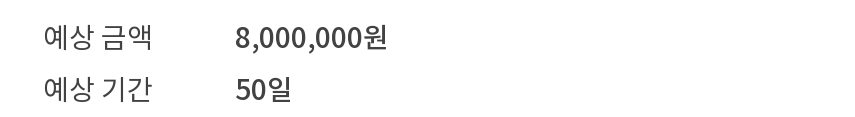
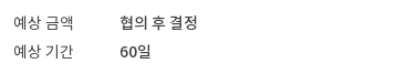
- 8,000,000원
+ 협의 후 결정

- 50일
+ 60일
